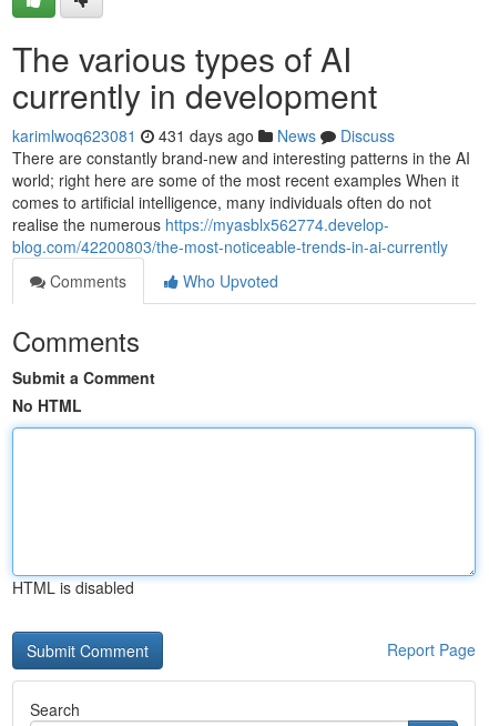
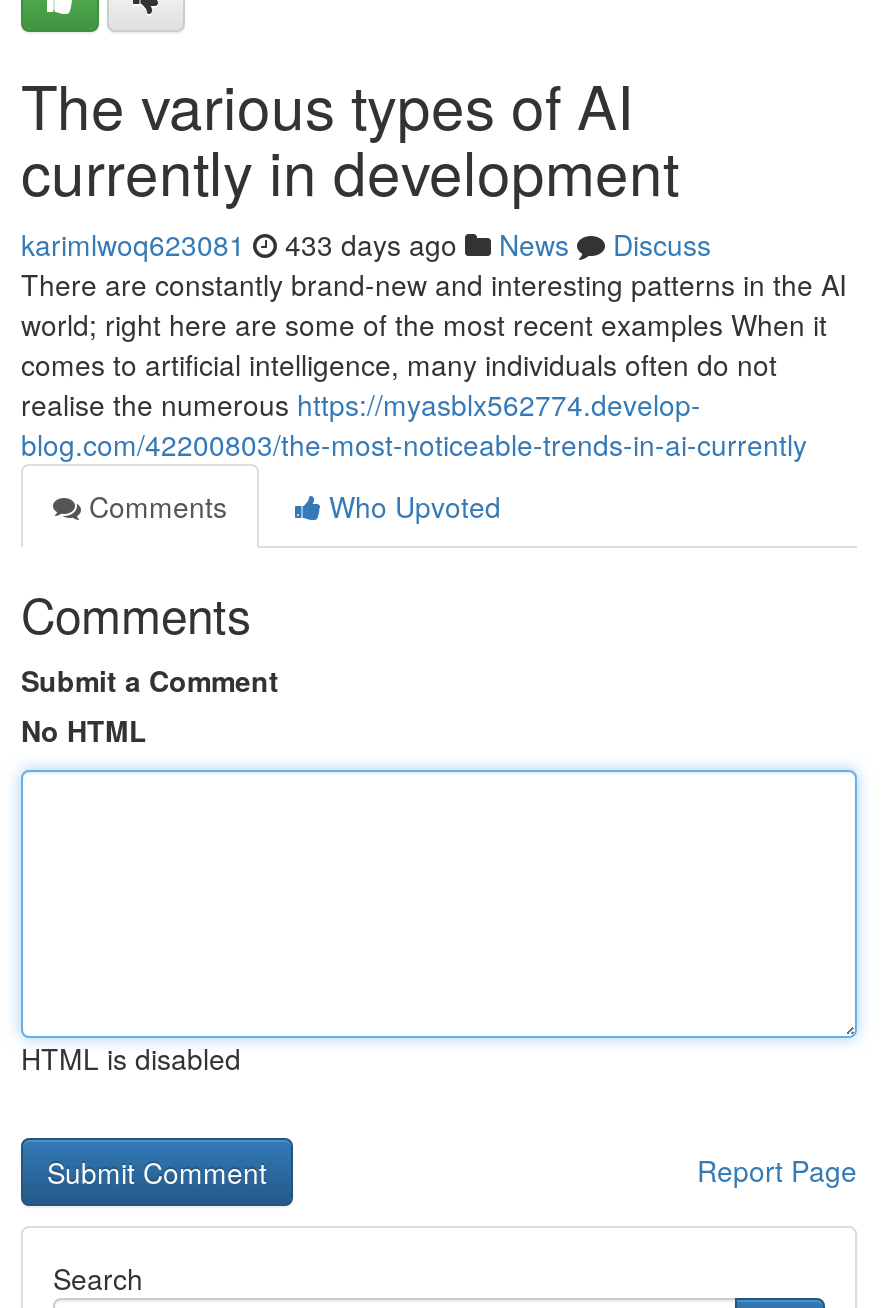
- karimlwoq623081 431 days ago News Discuss
+ karimlwoq623081 433 days ago News Discuss
